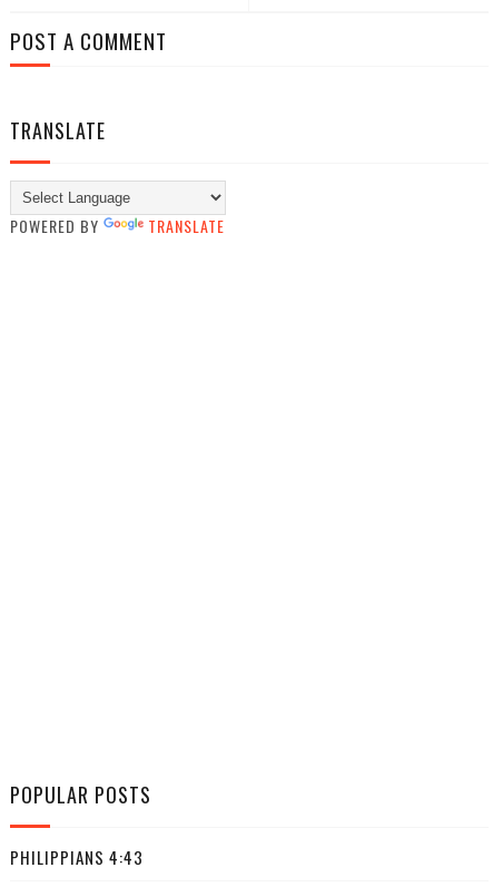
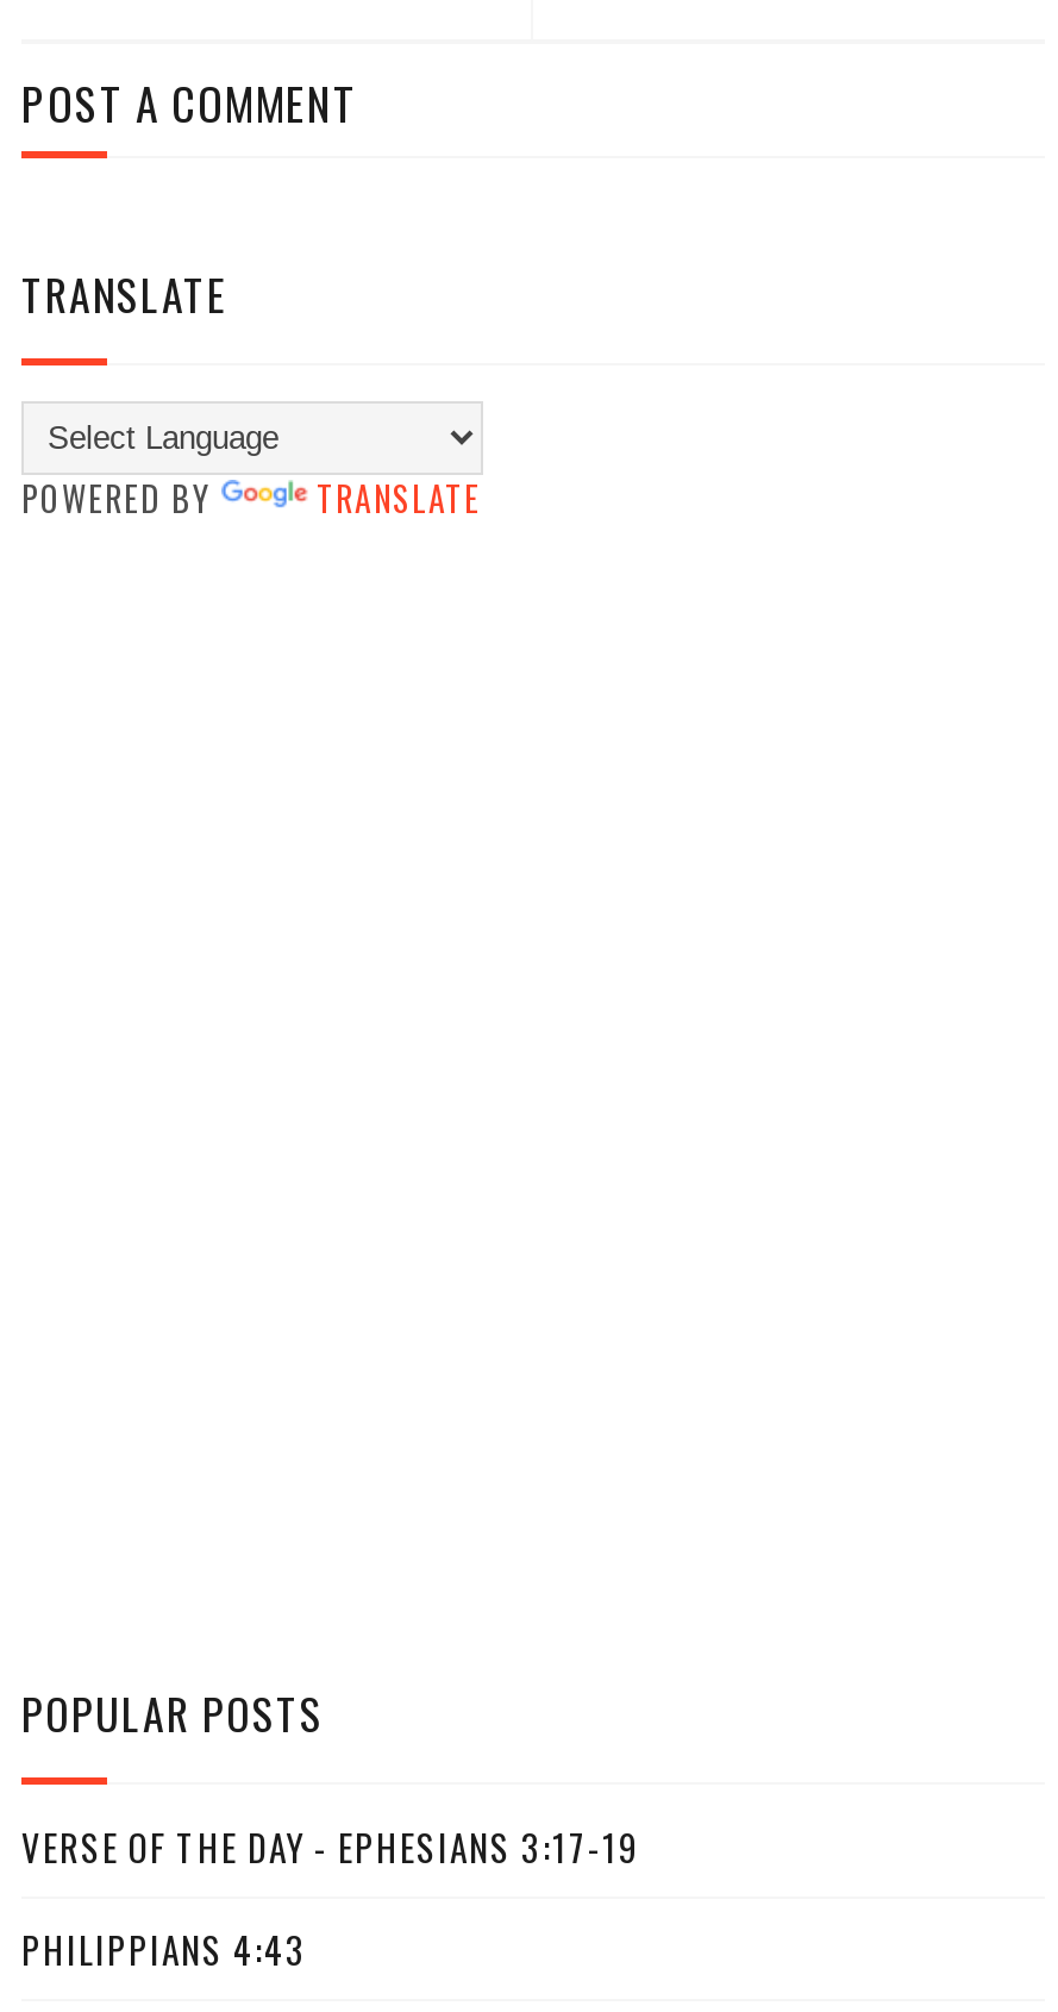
+ VERSE OF THE DAY - EPHESIANS 3:17-19
